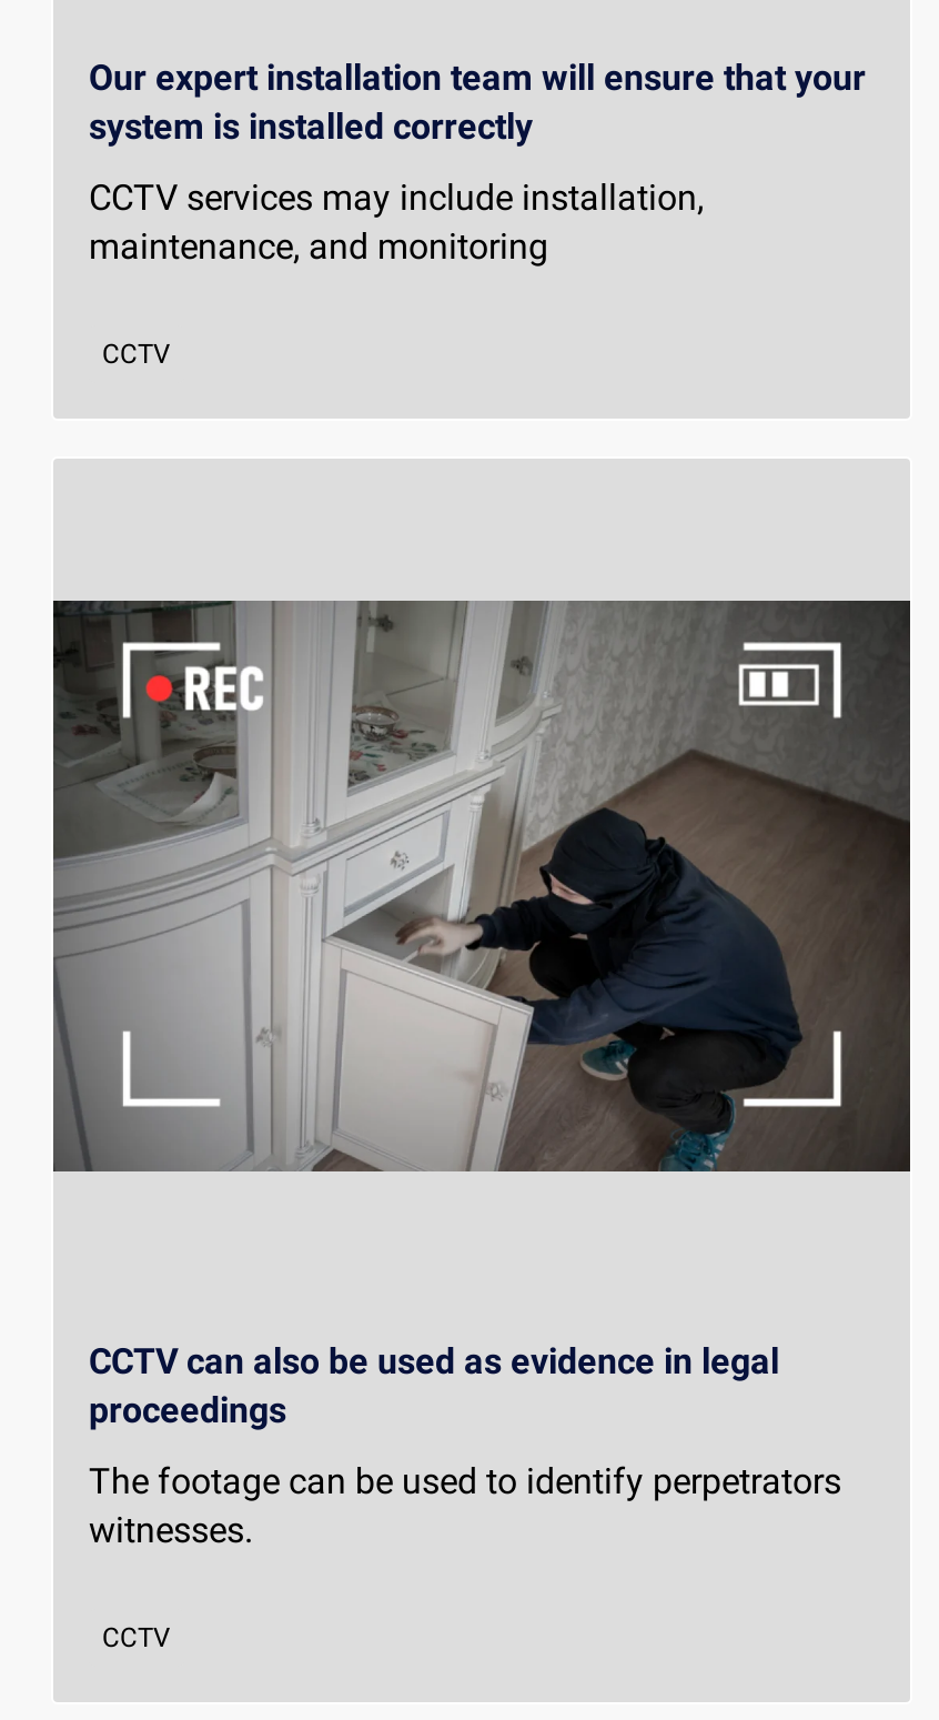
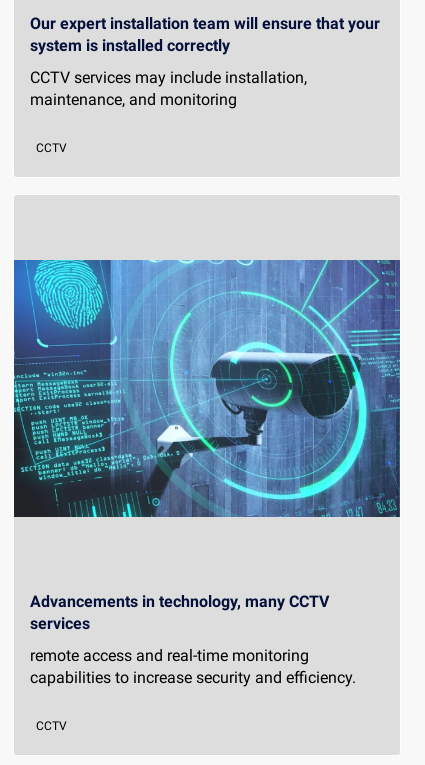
- [image]
+ [image]

- CCTV can also be used as evidence in legal
- proceedings
+ Advancements in technology, many CCTV
+ services

- The footage can be used to identify perpetrators
- witnesses.
+ remote access and real-time monitoring
+ capabilities to increase security and efficiency.
